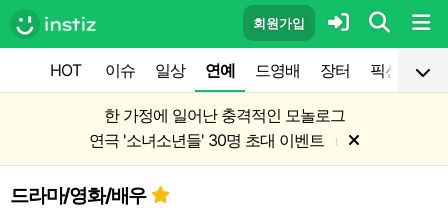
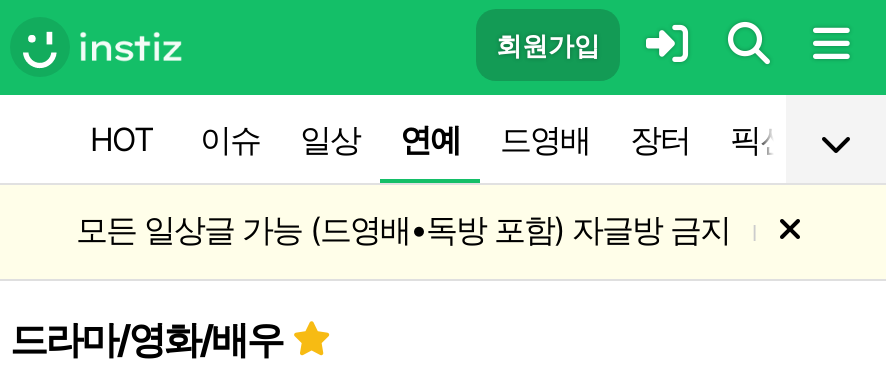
- 한 가정에 일어난 충격적인 모놀로그
- 연극 '소녀소년들' 30명 초대 이벤트
+ 모든 일상글 가능 (드영배•독방 포함) 자글방 금지
